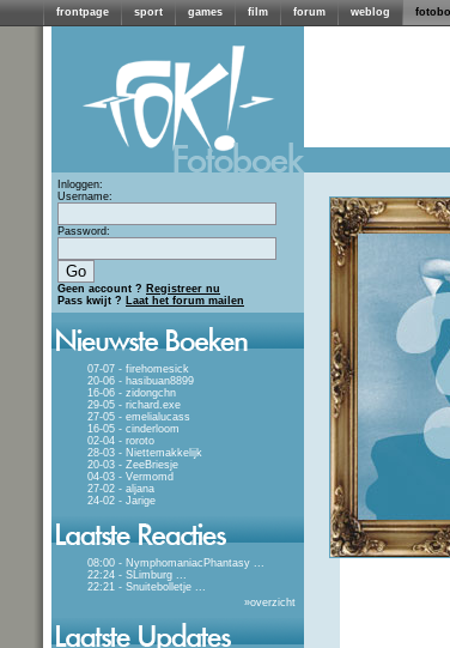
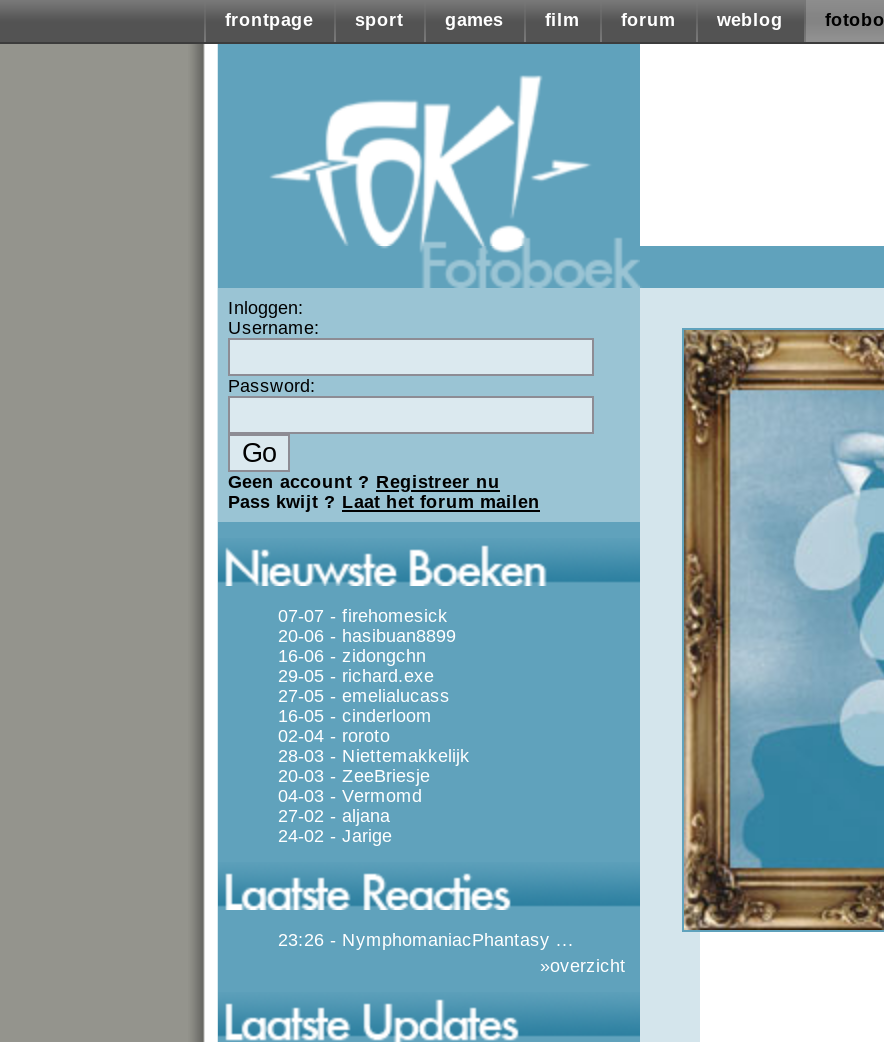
- 08:00 - NymphomaniacPhantasy ...
- 22:24 - SLimburg ...
- 22:21 - Snuitebolletje ...
+ 23:26 - NymphomaniacPhantasy ...
